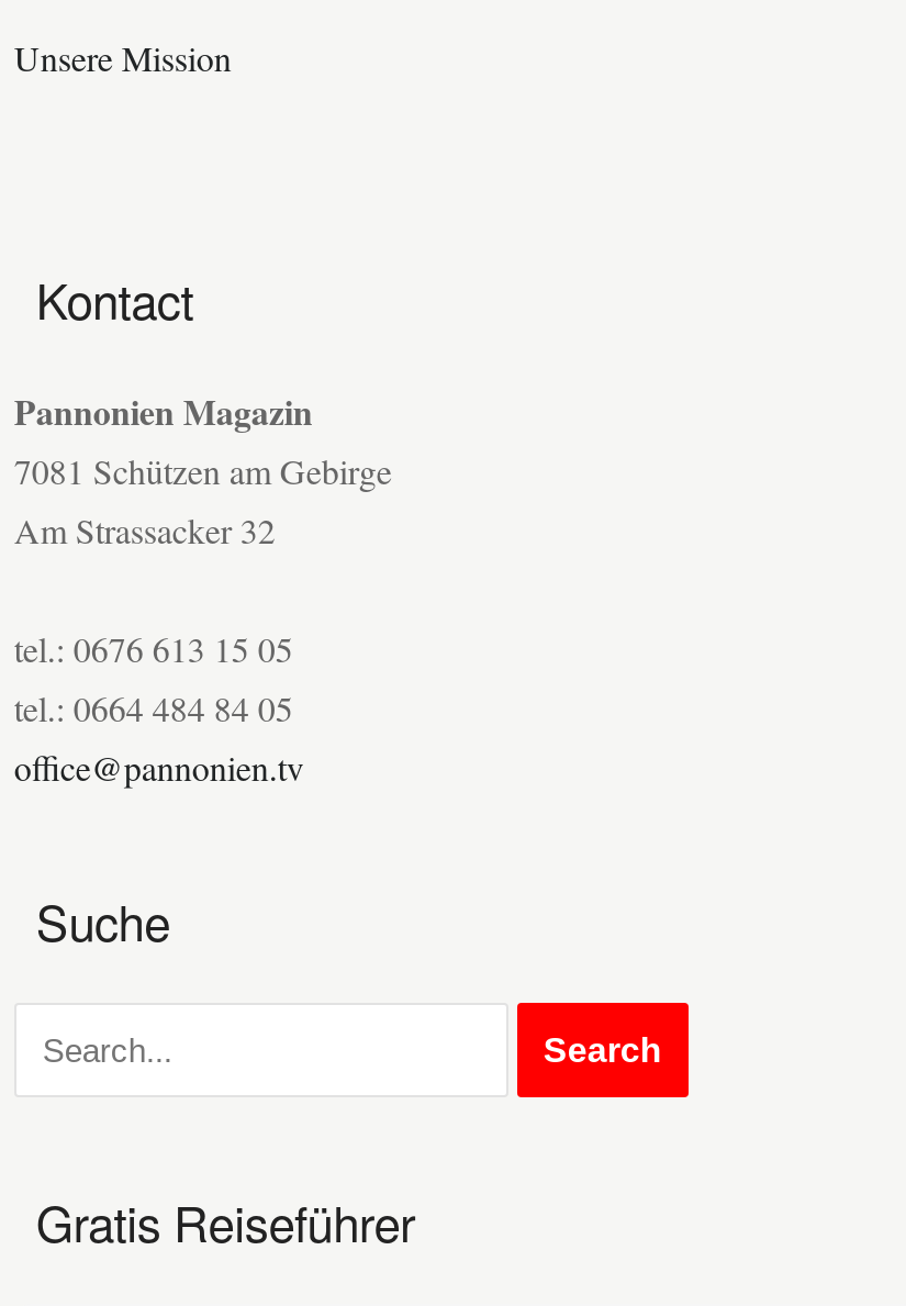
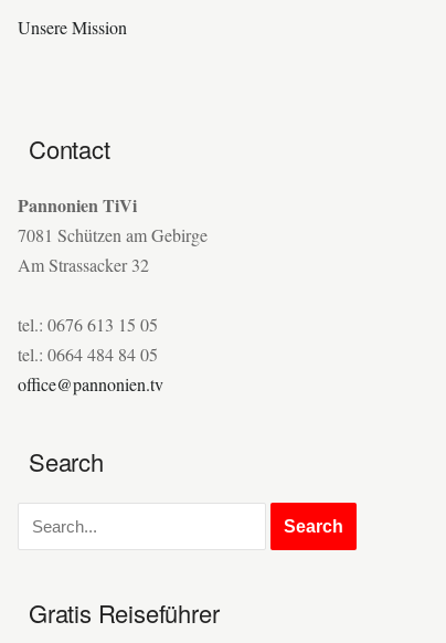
- Kontact
+ Contact

- Pannonien Magazin
+ Pannonien TiVi

- Suche
+ Search
